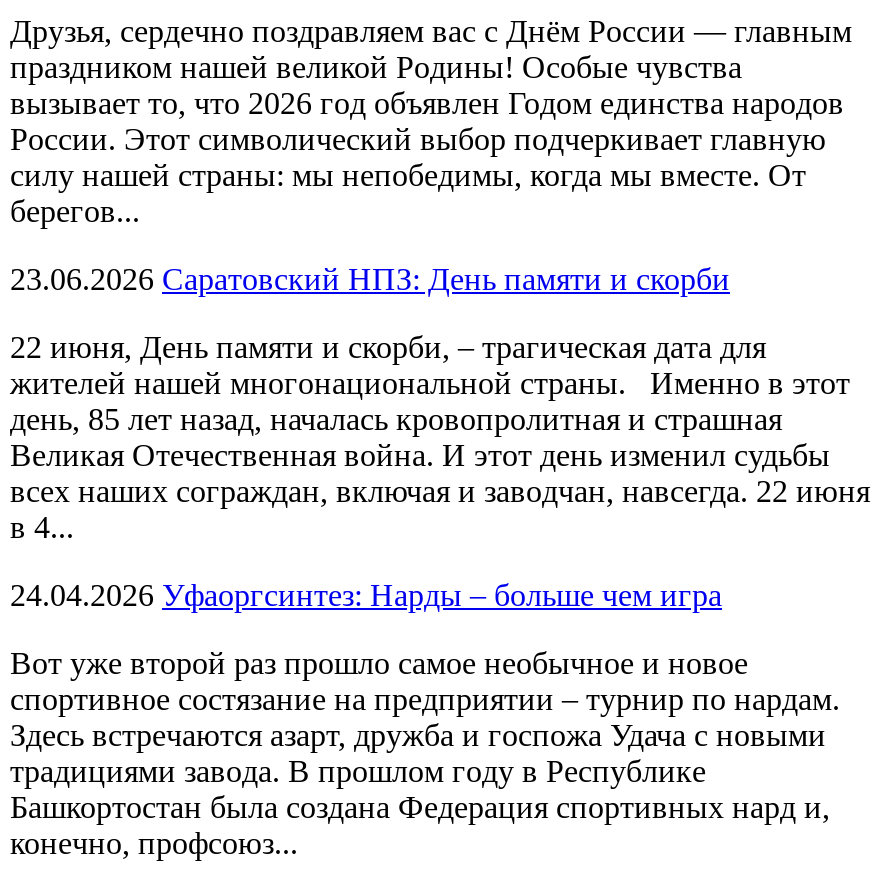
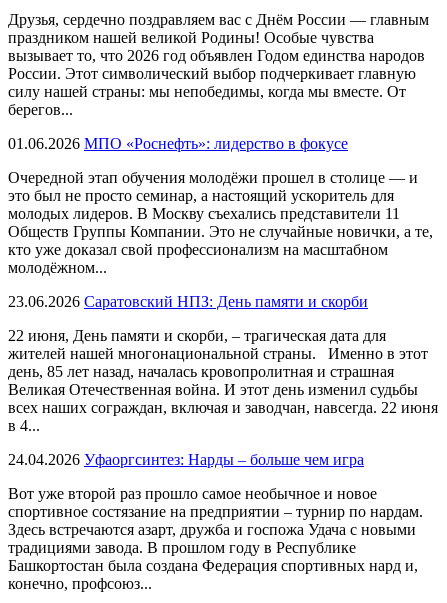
+ 01.06.2026 МПО «Роснефть»: лидерство в фокусе
+ Очередной этап обучения молодёжи прошел в столице — и
+ это был не просто семинар, а настоящий ускоритель для
+ молодых лидеров. В Москву съехались представители 11
+ Обществ Группы Компании. Это не случайные новички, а те,
+ кто уже доказал свой профессионализм на масштабном
+ молодёжном...
